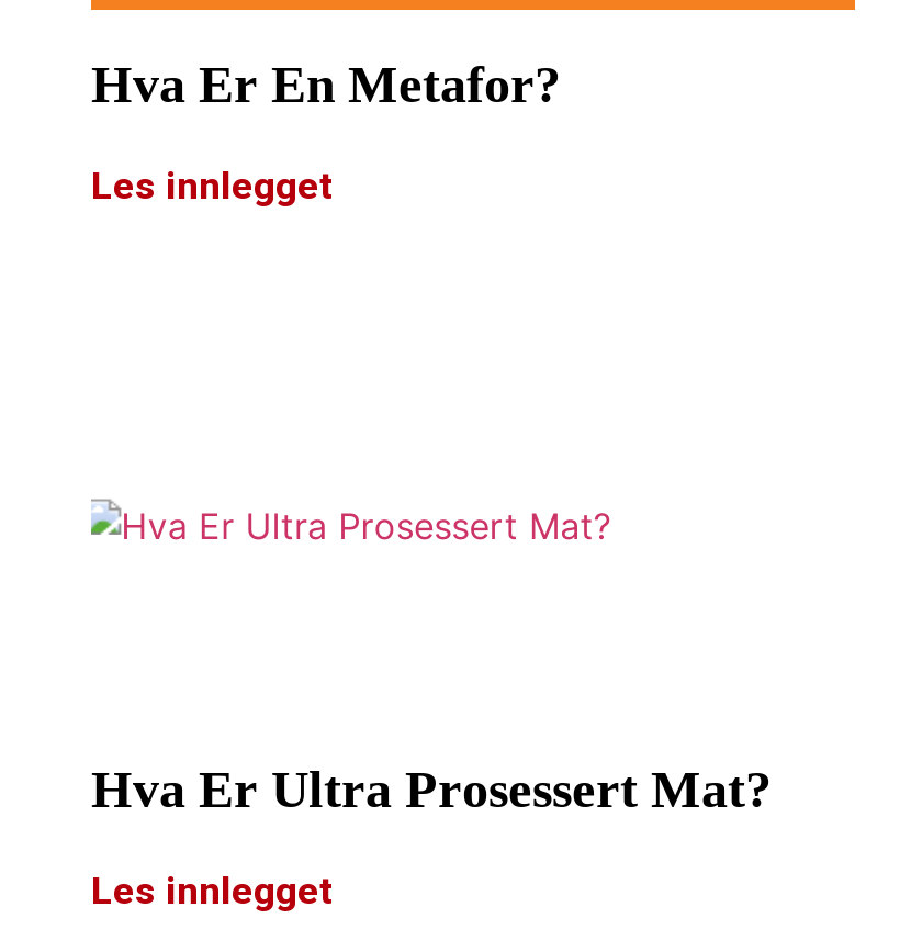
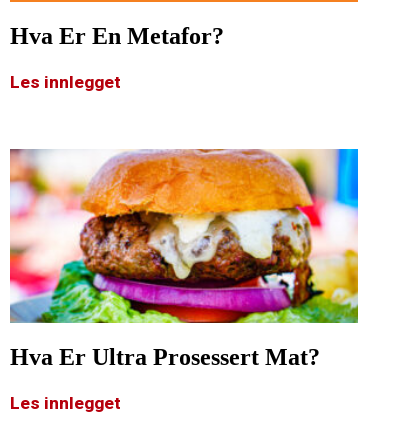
+ [image]
